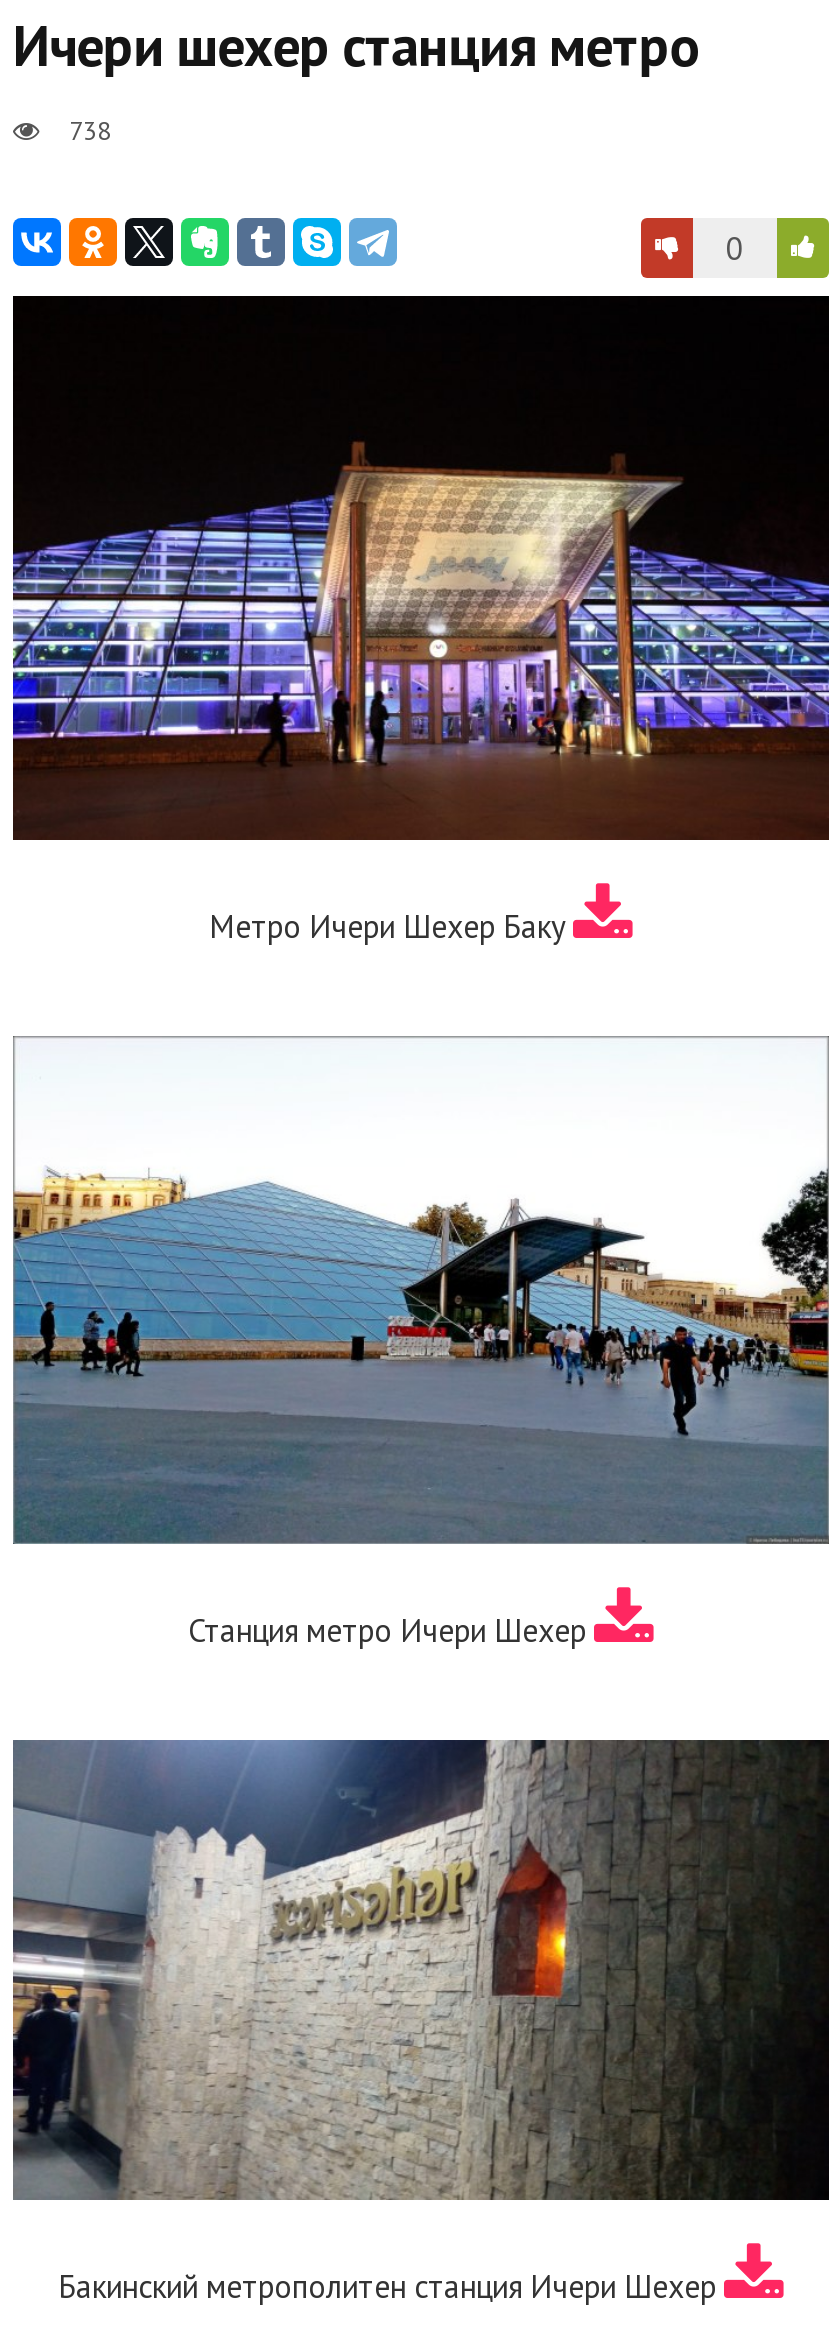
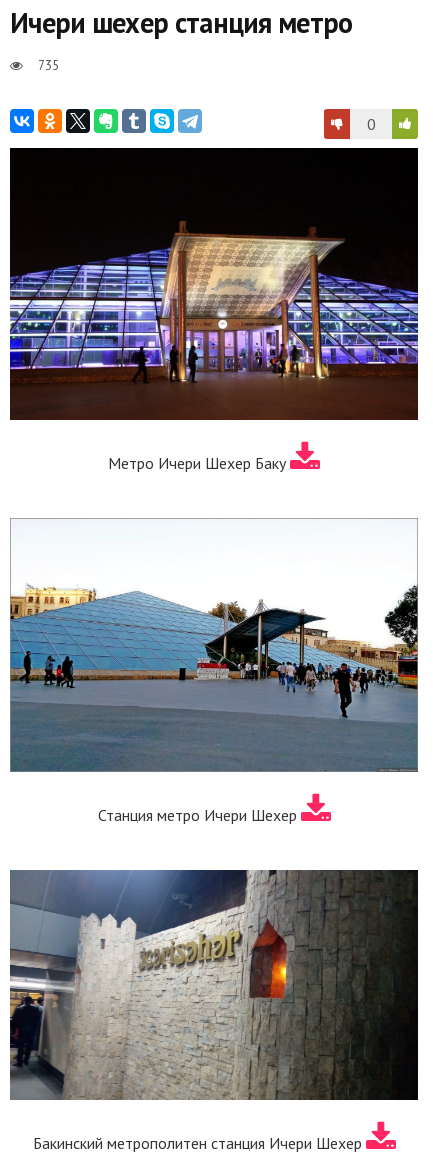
- 738
+ 735
